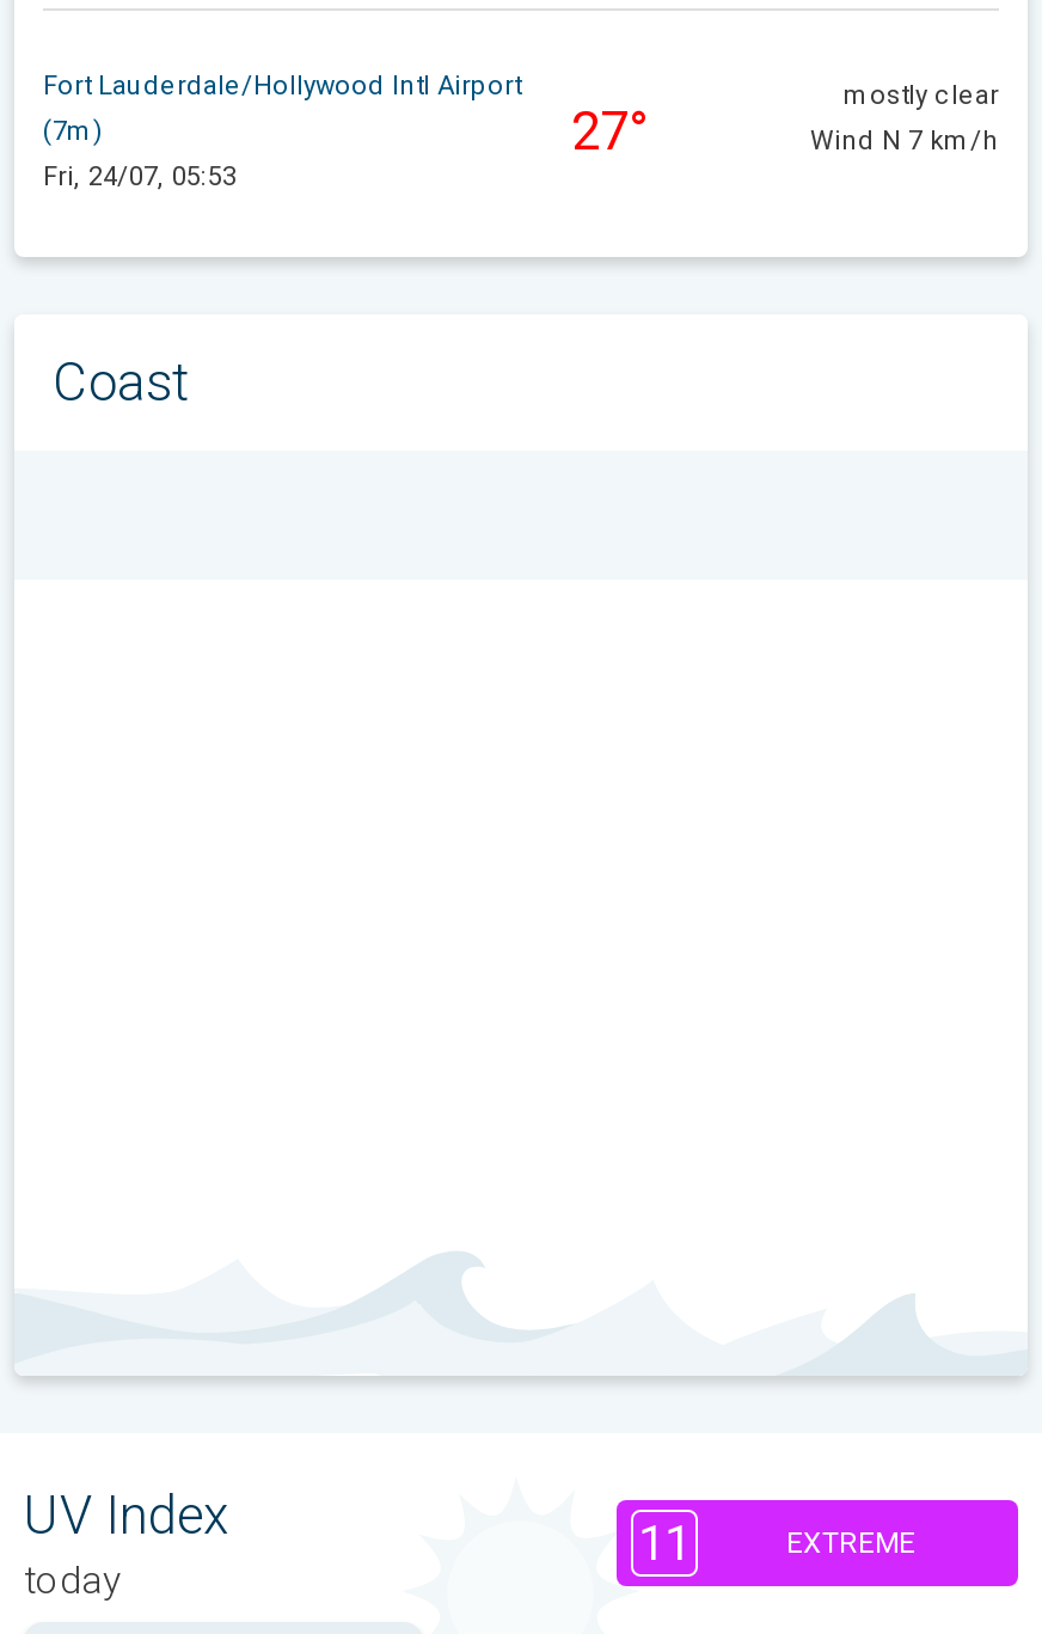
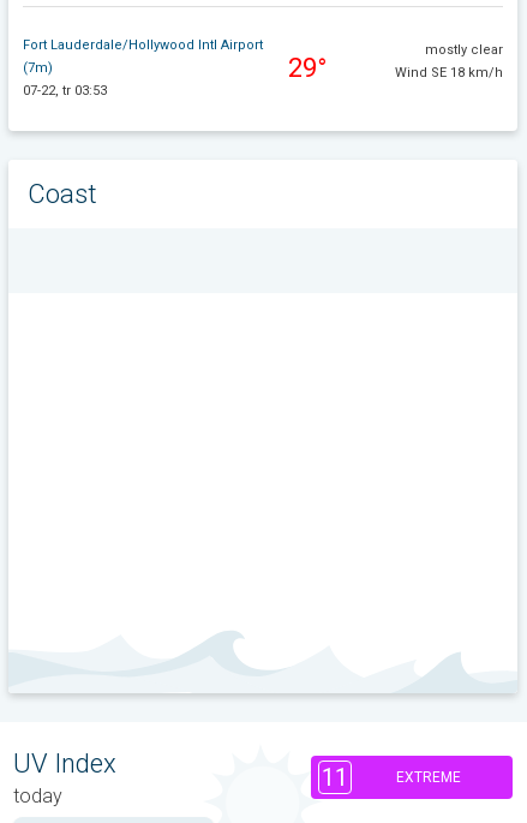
- 27°
+ 29°

- Wind N 7 km/h
+ Wind SE 18 km/h

- Fri, 24/07, 05:53
+ 07-22, tr 03:53
